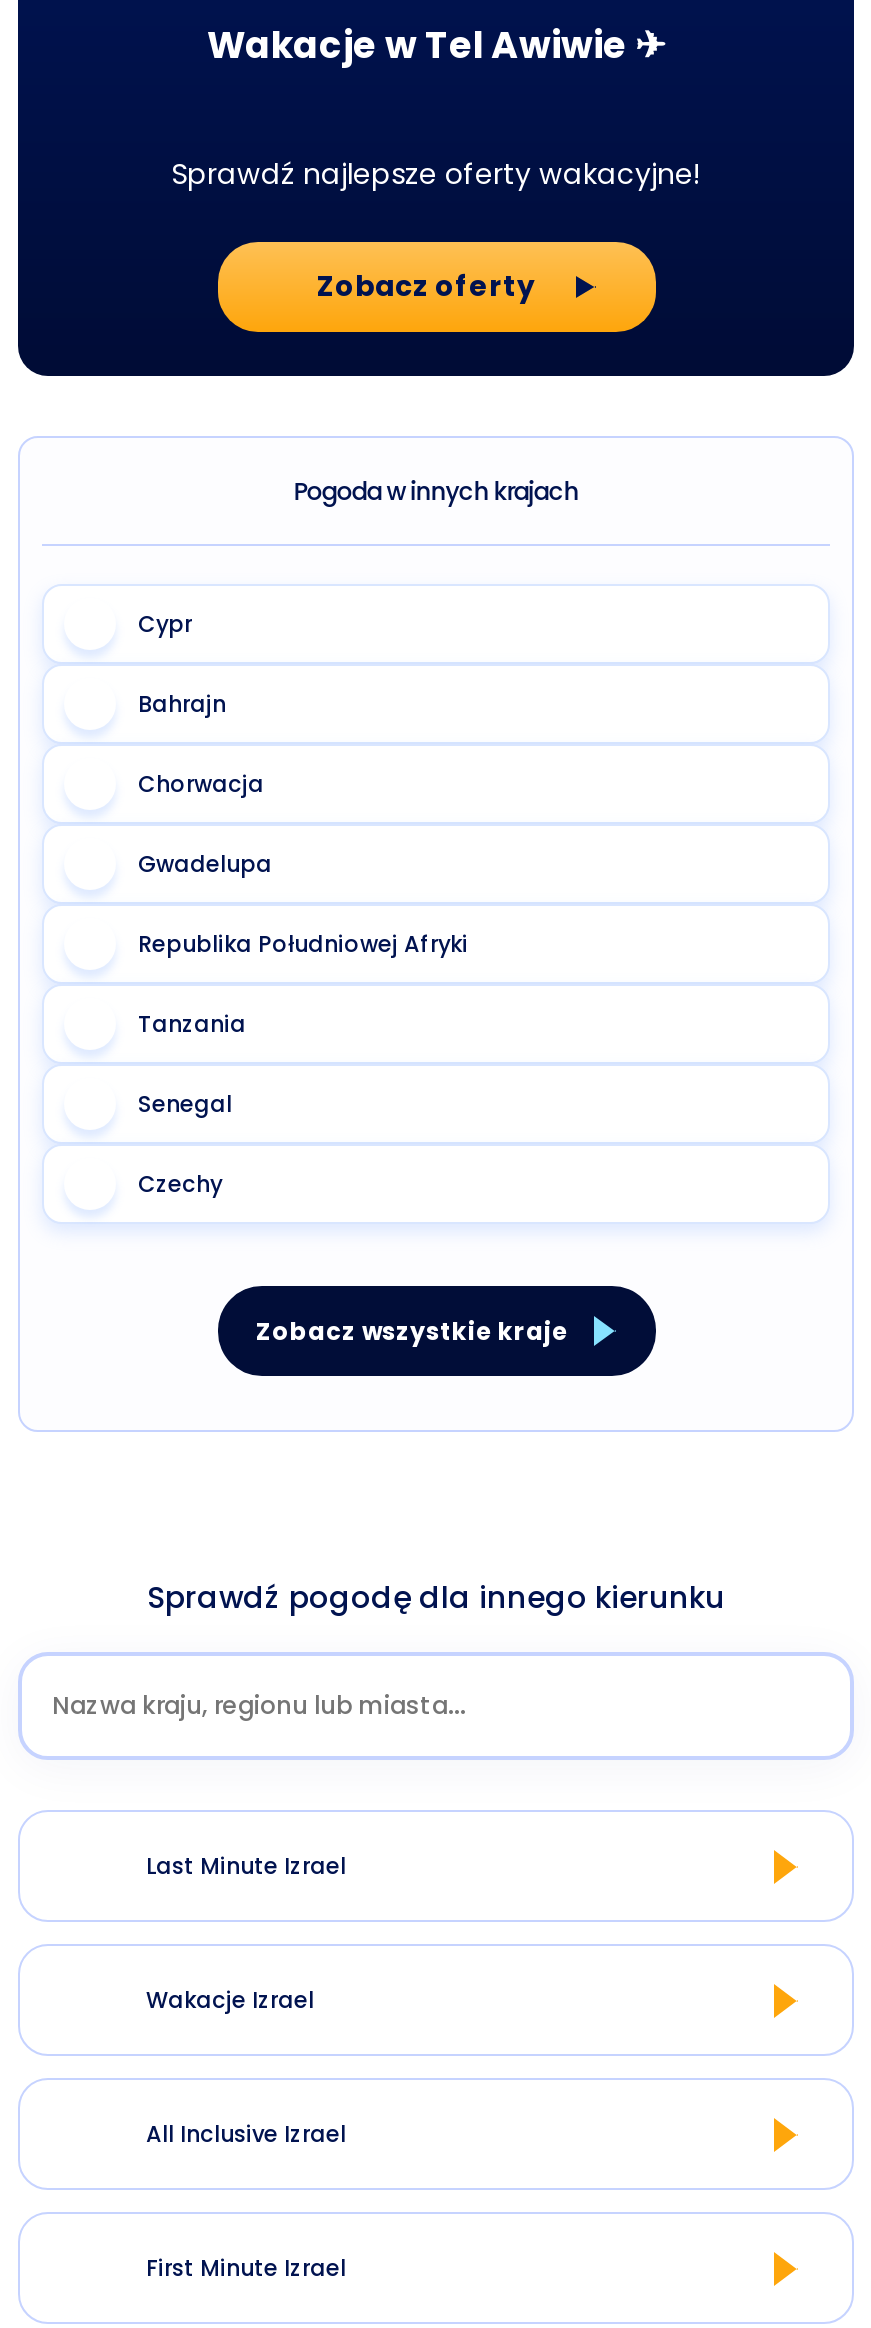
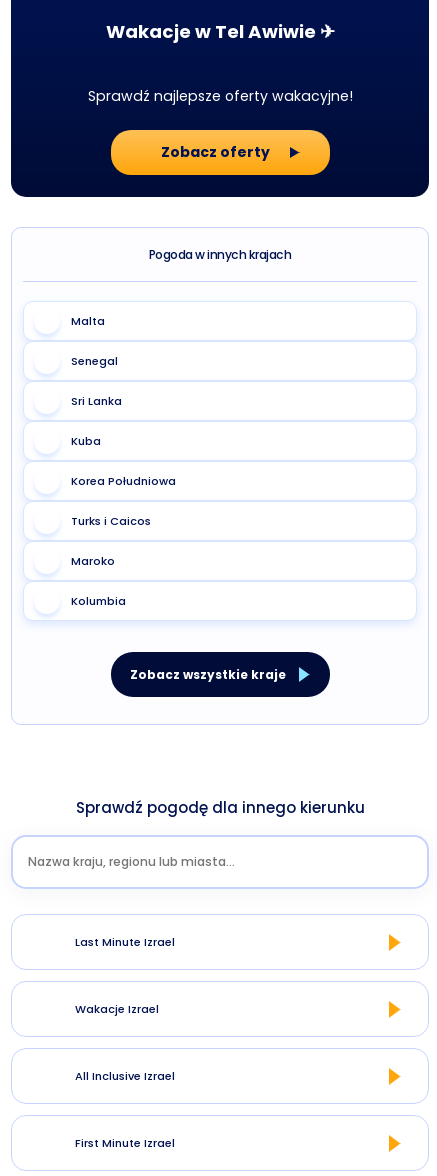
- Cypr
- Bahrajn
- Chorwacja
- Gwadelupa
- Republika Południowej Afryki
- Tanzania
+ Malta

moved up: Senegal

- Czechy
+ Sri Lanka
+ Kuba
+ Korea Południowa
+ Turks i Caicos
+ Maroko
+ Kolumbia
